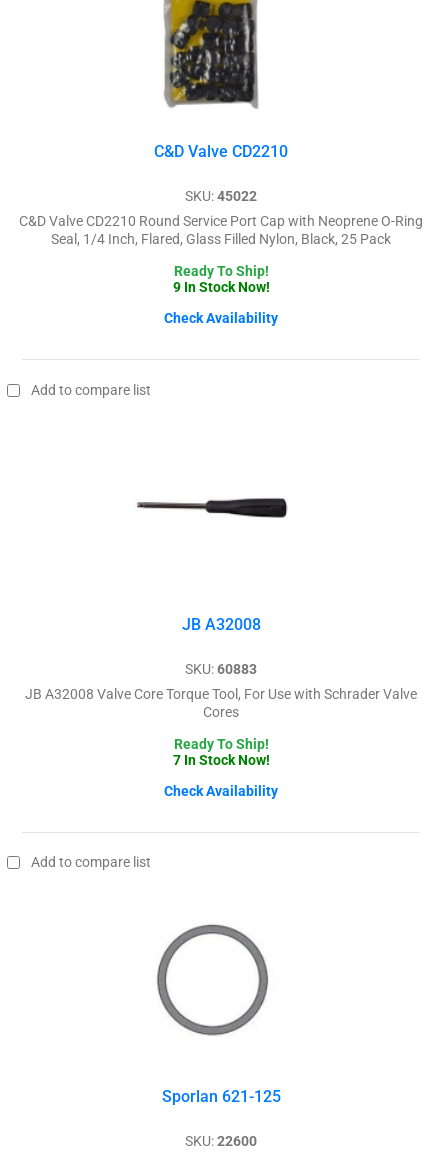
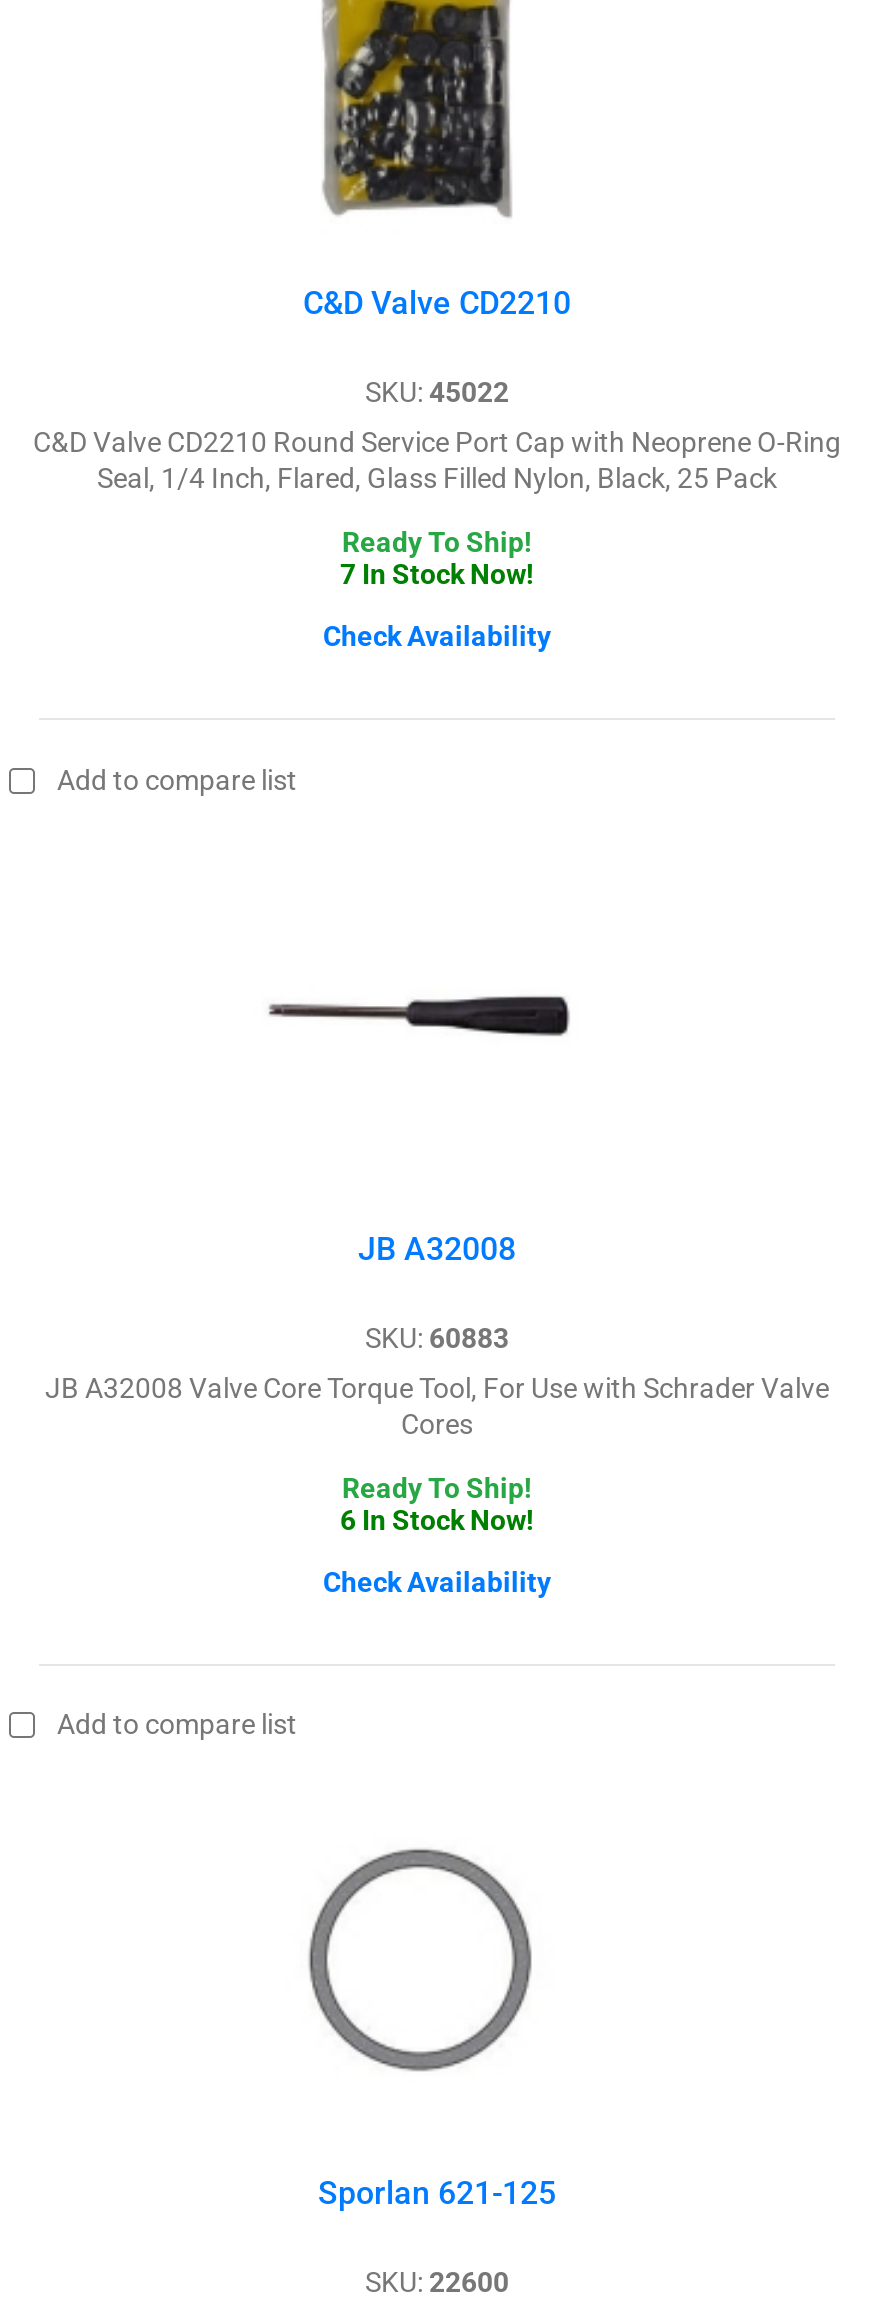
- 9 In Stock Now!
+ 7 In Stock Now!

- 7 In Stock Now!
+ 6 In Stock Now!
